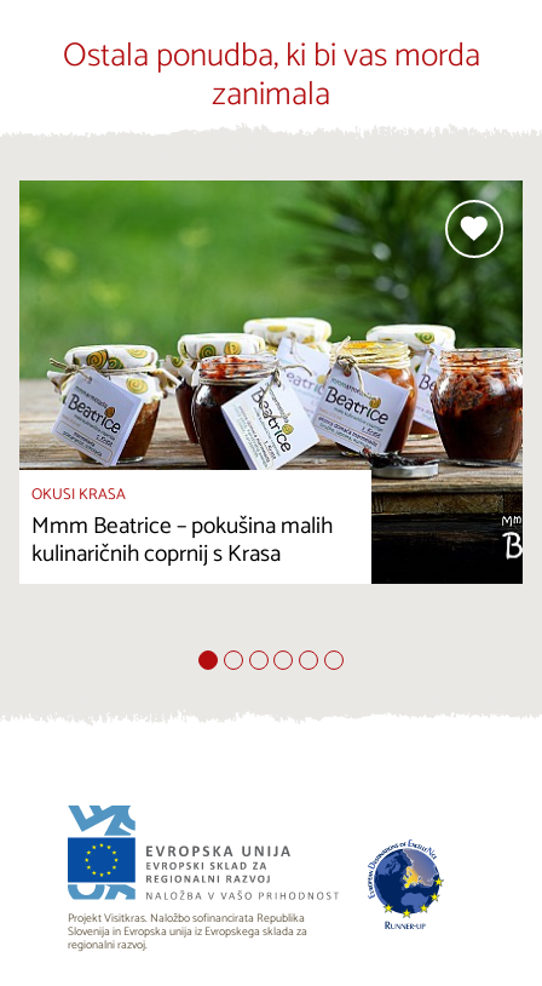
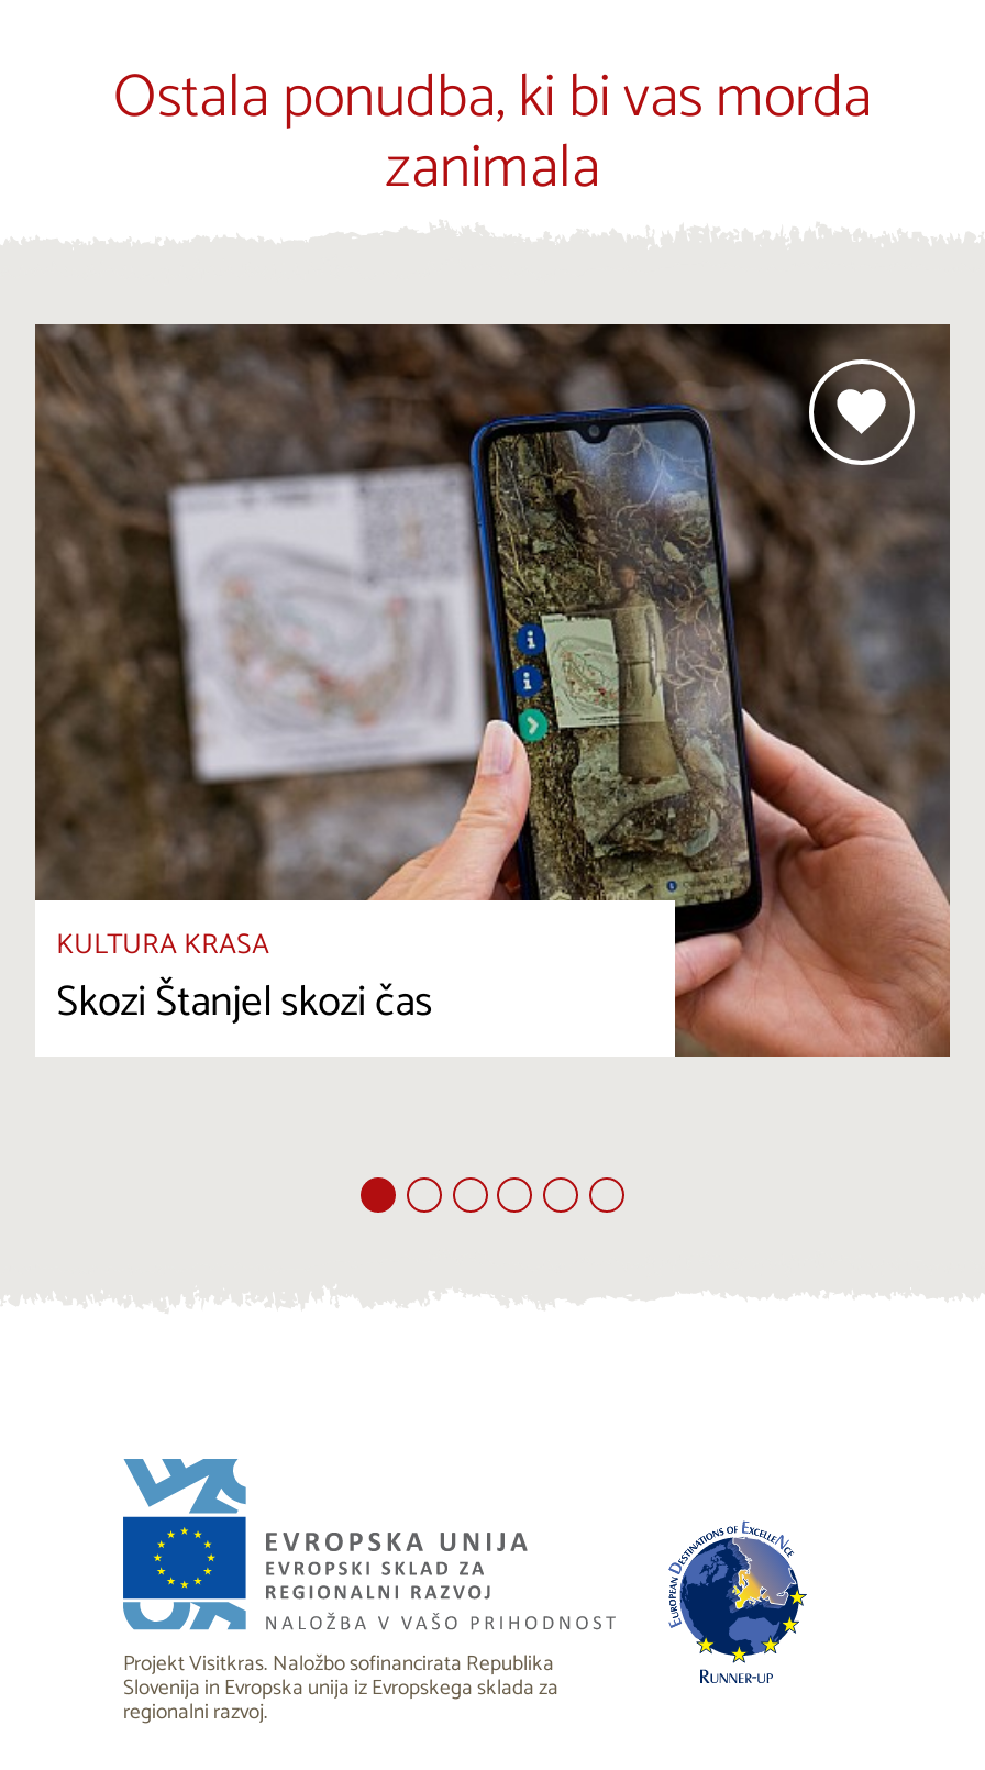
- [image]
- OKUSI KRASA
- Mmm Beatrice – pokušina malih
- kulinaričnih coprnij s Krasa
+ [image]
+ KULTURA KRASA
+ Skozi Štanjel skozi čas
